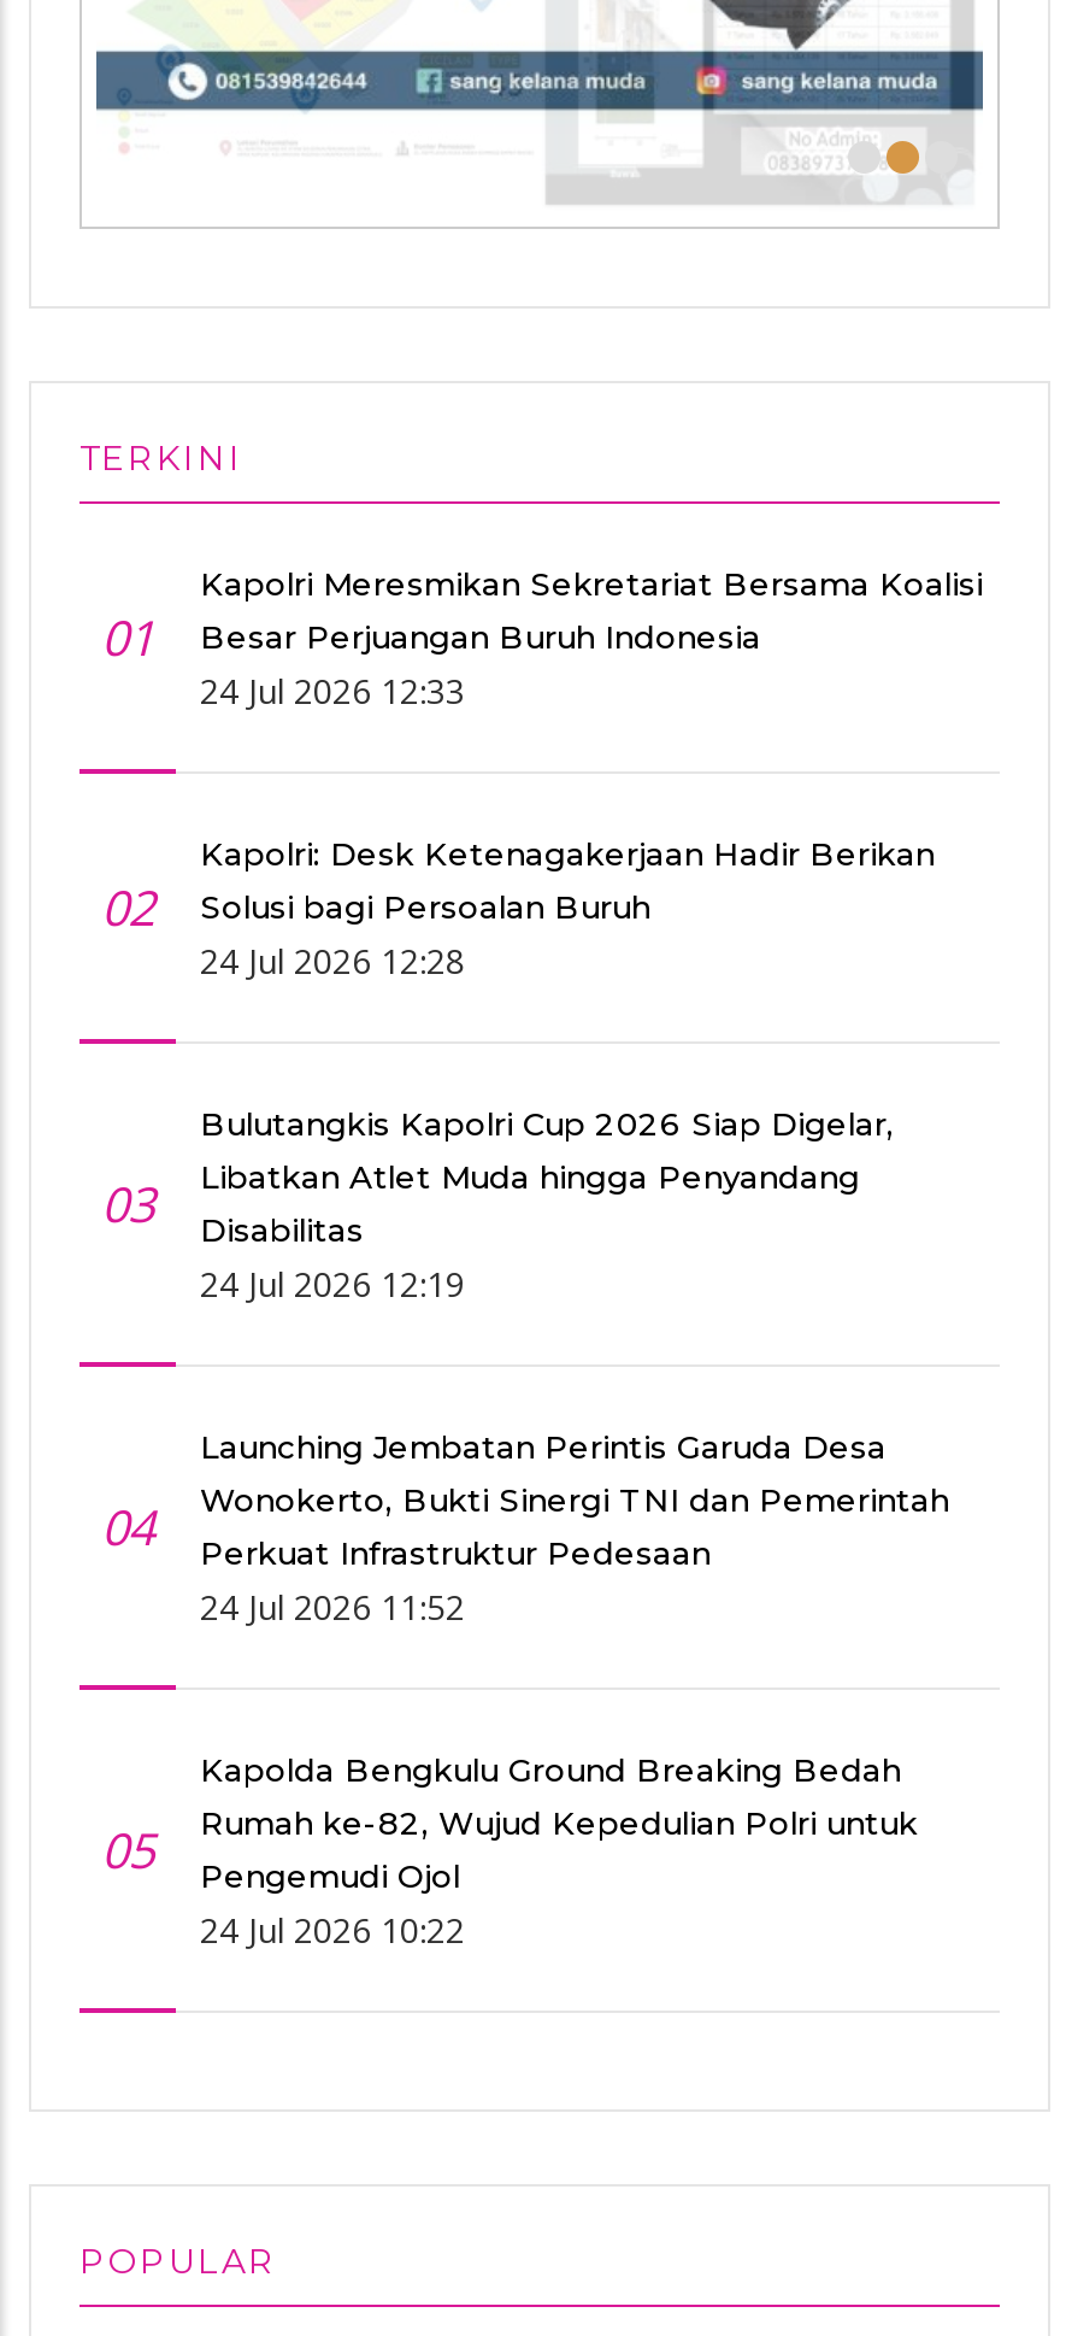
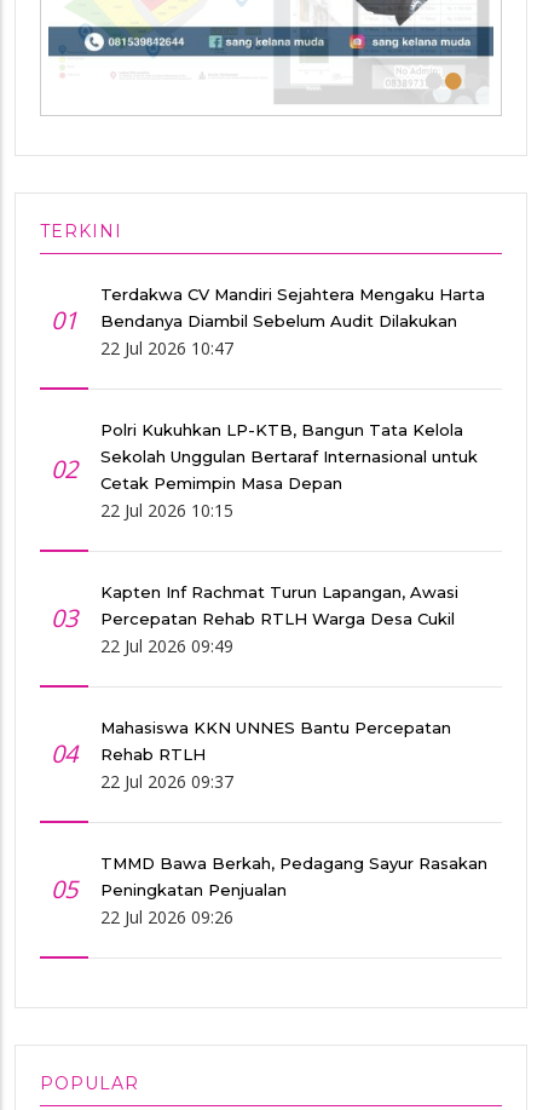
- Kapolri Meresmikan Sekretariat Bersama Koalisi
- Besar Perjuangan Buruh Indonesia
- 24 Jul 2026 12:33
+ Terdakwa CV Mandiri Sejahtera Mengaku Harta
+ Bendanya Diambil Sebelum Audit Dilakukan
+ 22 Jul 2026 10:47

- Kapolri: Desk Ketenagakerjaan Hadir Berikan
- Solusi bagi Persoalan Buruh
- 24 Jul 2026 12:28
+ Polri Kukuhkan LP-KTB, Bangun Tata Kelola
+ Sekolah Unggulan Bertaraf Internasional untuk
+ Cetak Pemimpin Masa Depan
+ 22 Jul 2026 10:15

- Bulutangkis Kapolri Cup 2026 Siap Digelar,
- Libatkan Atlet Muda hingga Penyandang
- Disabilitas
- 24 Jul 2026 12:19
+ Kapten Inf Rachmat Turun Lapangan, Awasi
+ Percepatan Rehab RTLH Warga Desa Cukil
+ 22 Jul 2026 09:49

- Launching Jembatan Perintis Garuda Desa
- Wonokerto, Bukti Sinergi TNI dan Pemerintah
- Perkuat Infrastruktur Pedesaan
- 24 Jul 2026 11:52
+ Mahasiswa KKN UNNES Bantu Percepatan
+ Rehab RTLH
+ 22 Jul 2026 09:37

- Kapolda Bengkulu Ground Breaking Bedah
- Rumah ke-82, Wujud Kepedulian Polri untuk
- Pengemudi Ojol
- 24 Jul 2026 10:22
+ TMMD Bawa Berkah, Pedagang Sayur Rasakan
+ Peningkatan Penjualan
+ 22 Jul 2026 09:26
